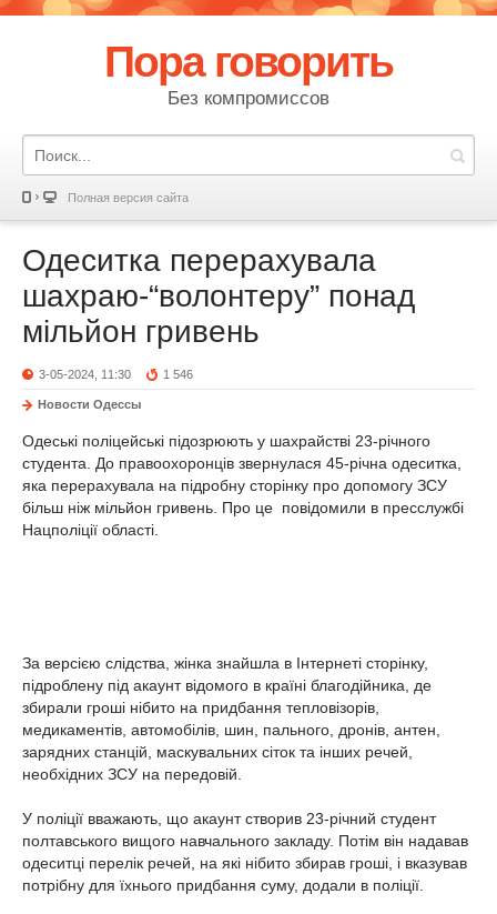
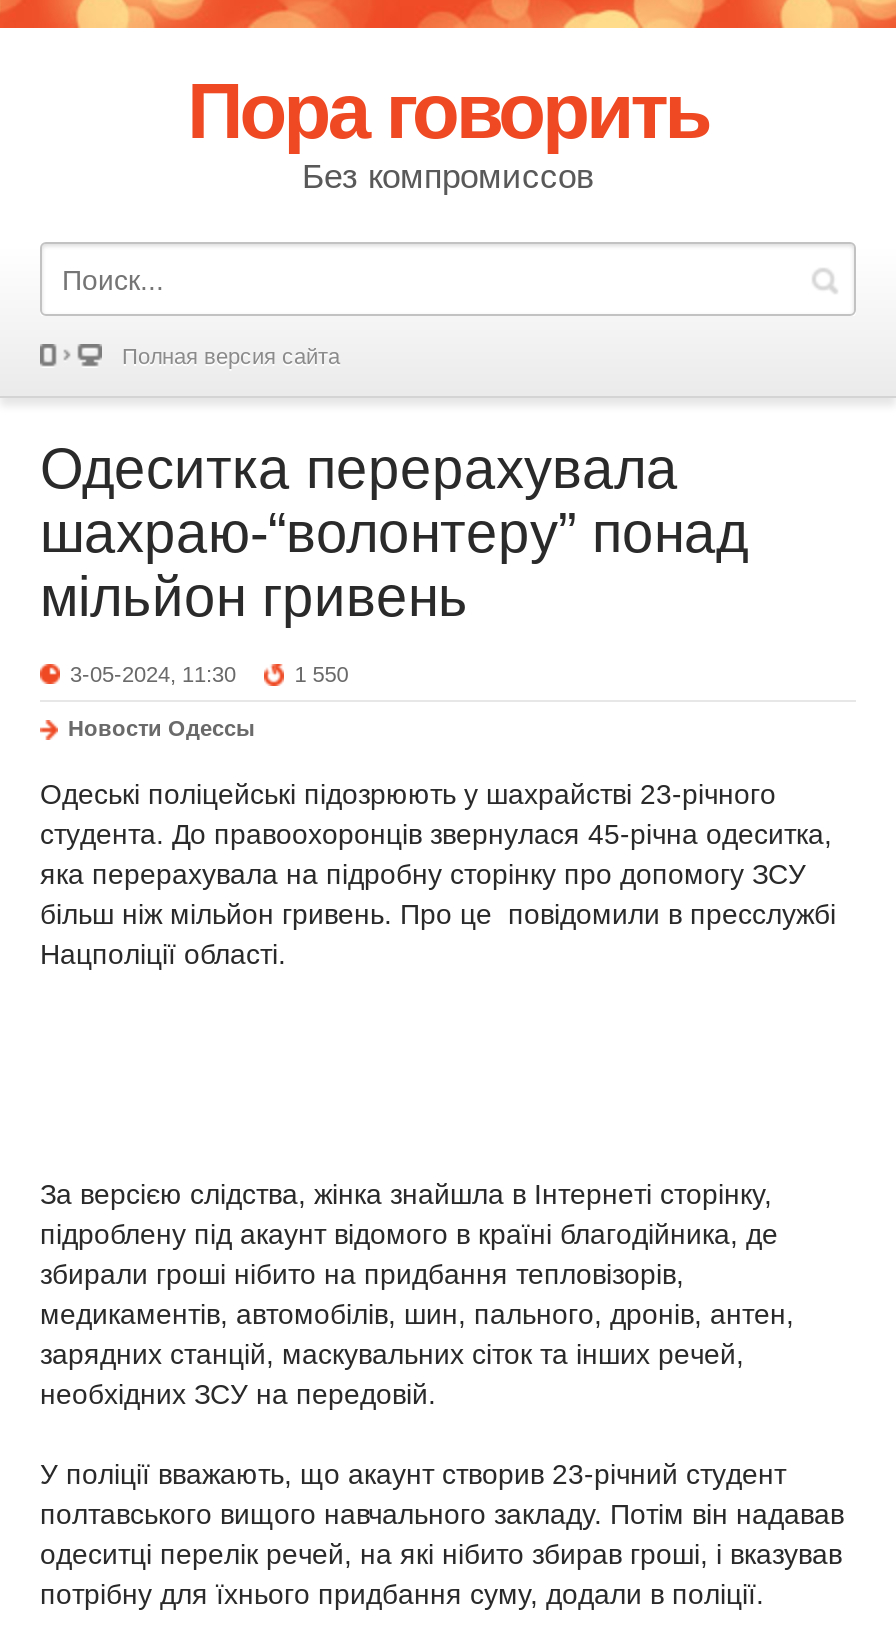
- 1 546
+ 1 550
